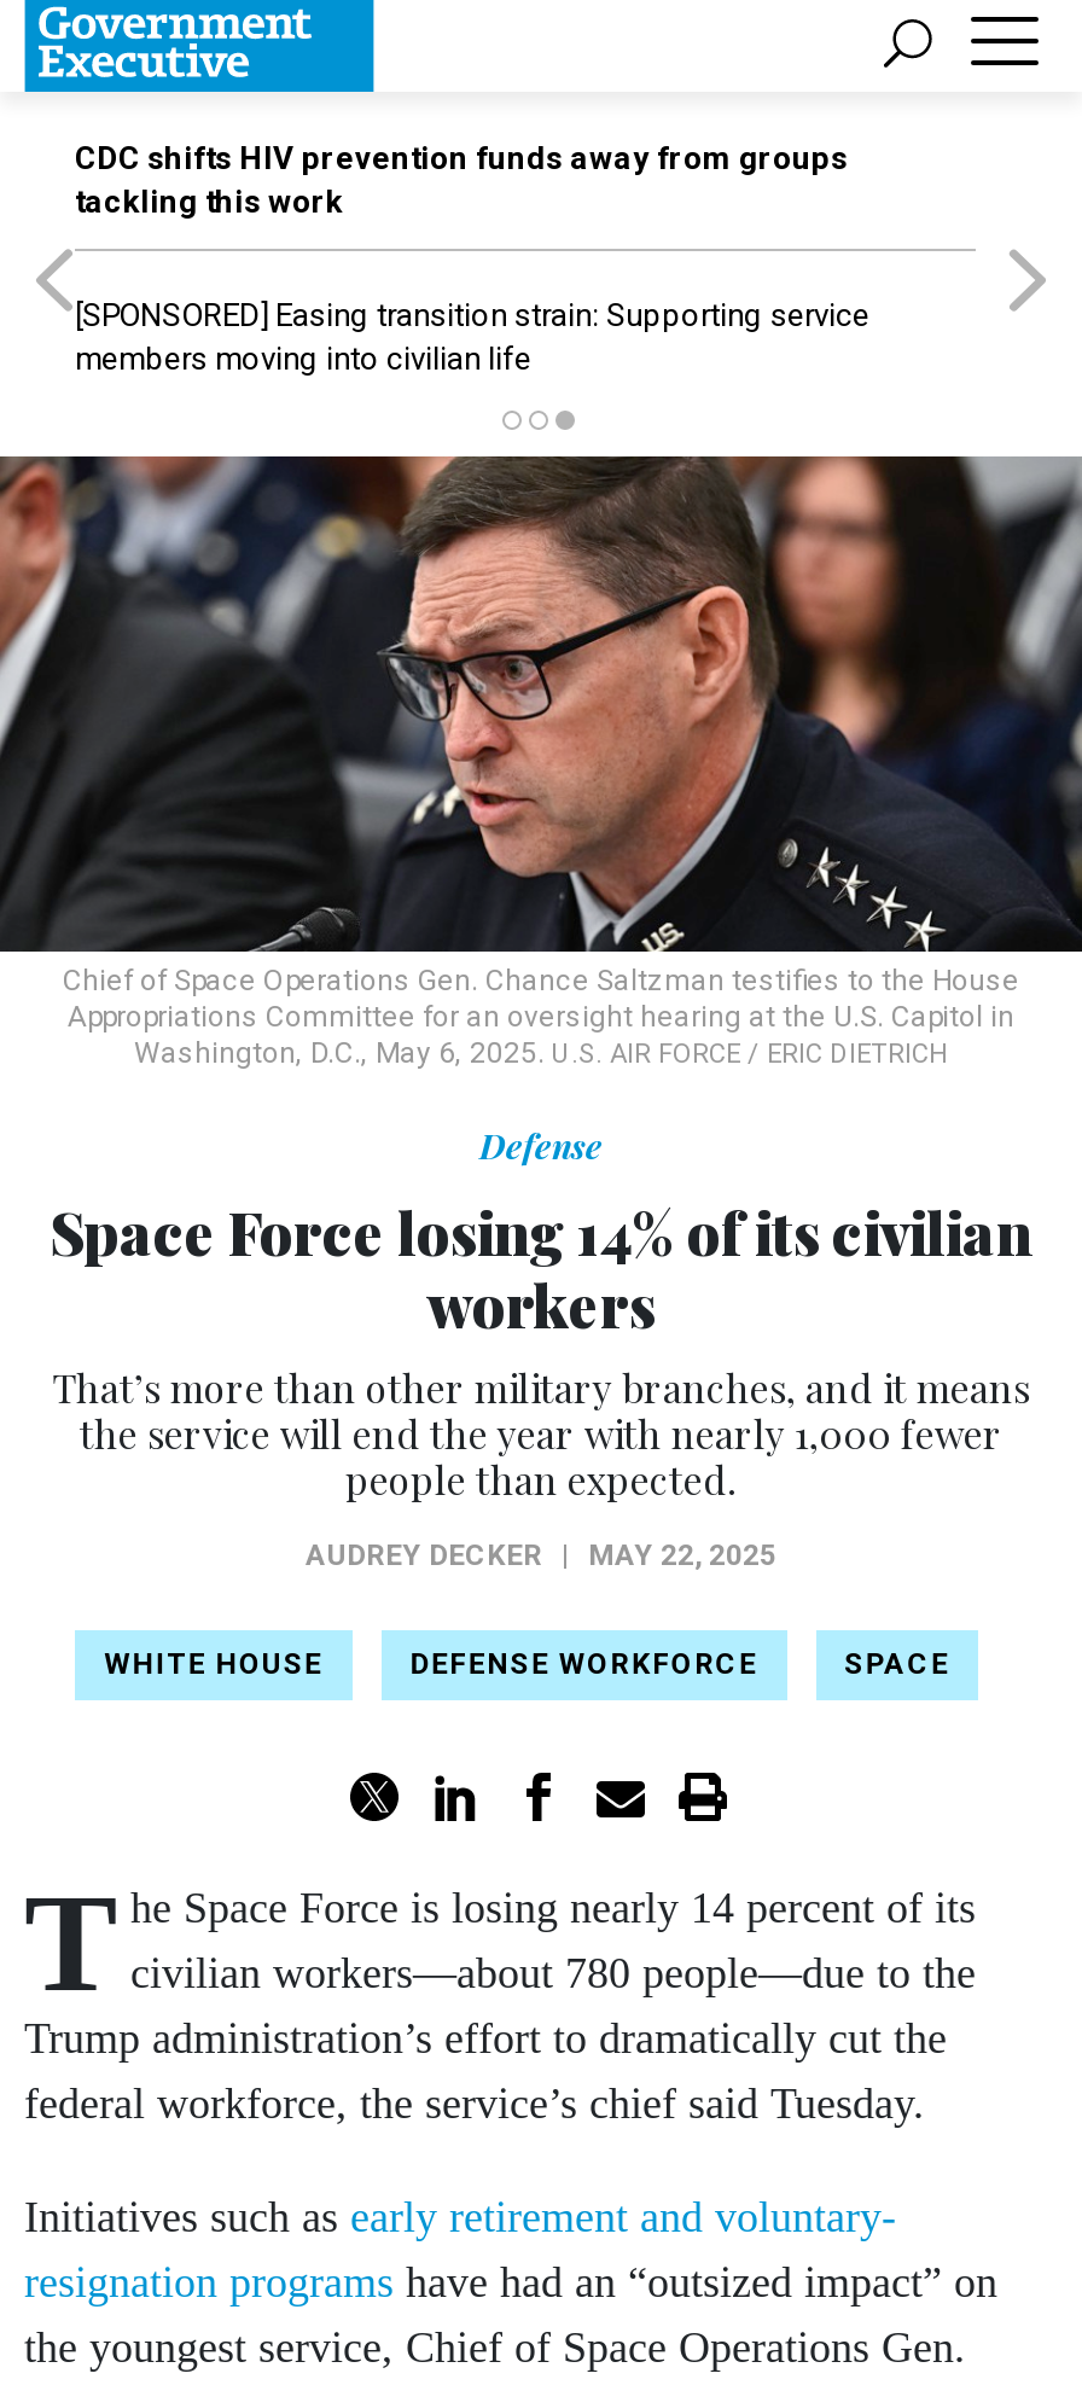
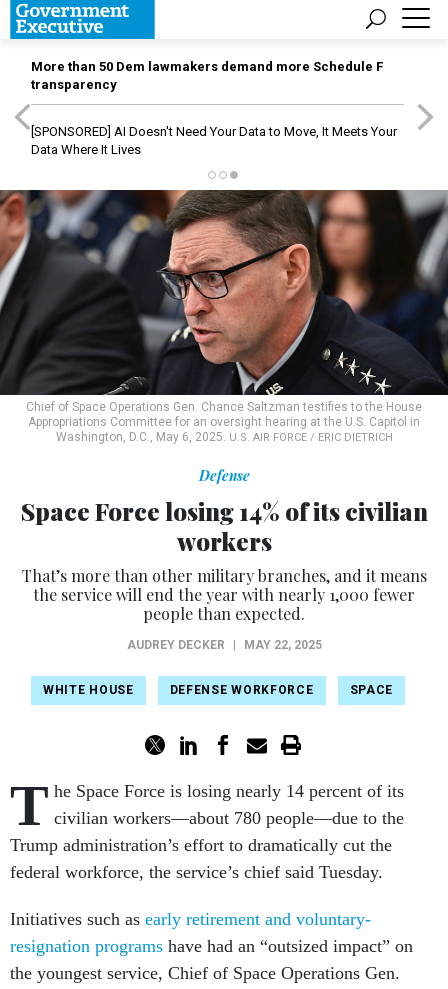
- CDC shifts HIV prevention funds away from groups
- tackling this work
+ More than 50 Dem lawmakers demand more Schedule F
+ transparency

- [SPONSORED] Easing transition strain: Supporting service
- members moving into civilian life
+ [SPONSORED] AI Doesn't Need Your Data to Move, It Meets Your
+ Data Where It Lives
